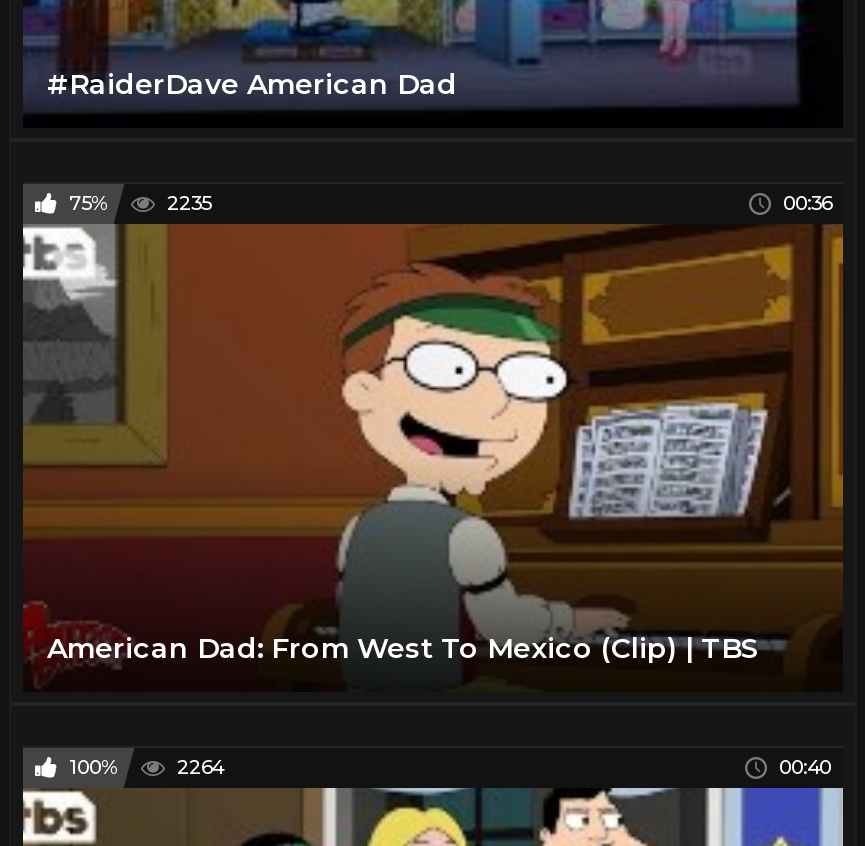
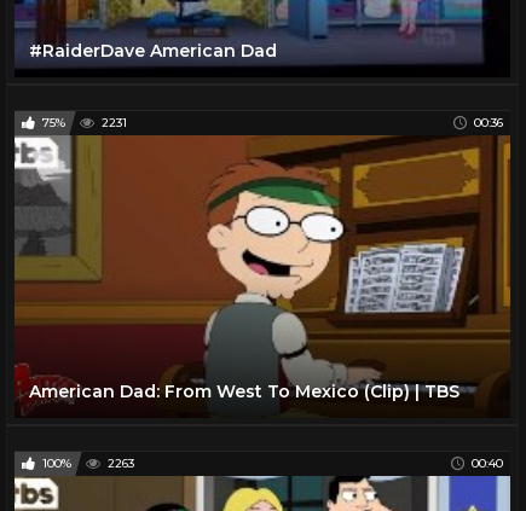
- 2235
+ 2231

- 2264
+ 2263
